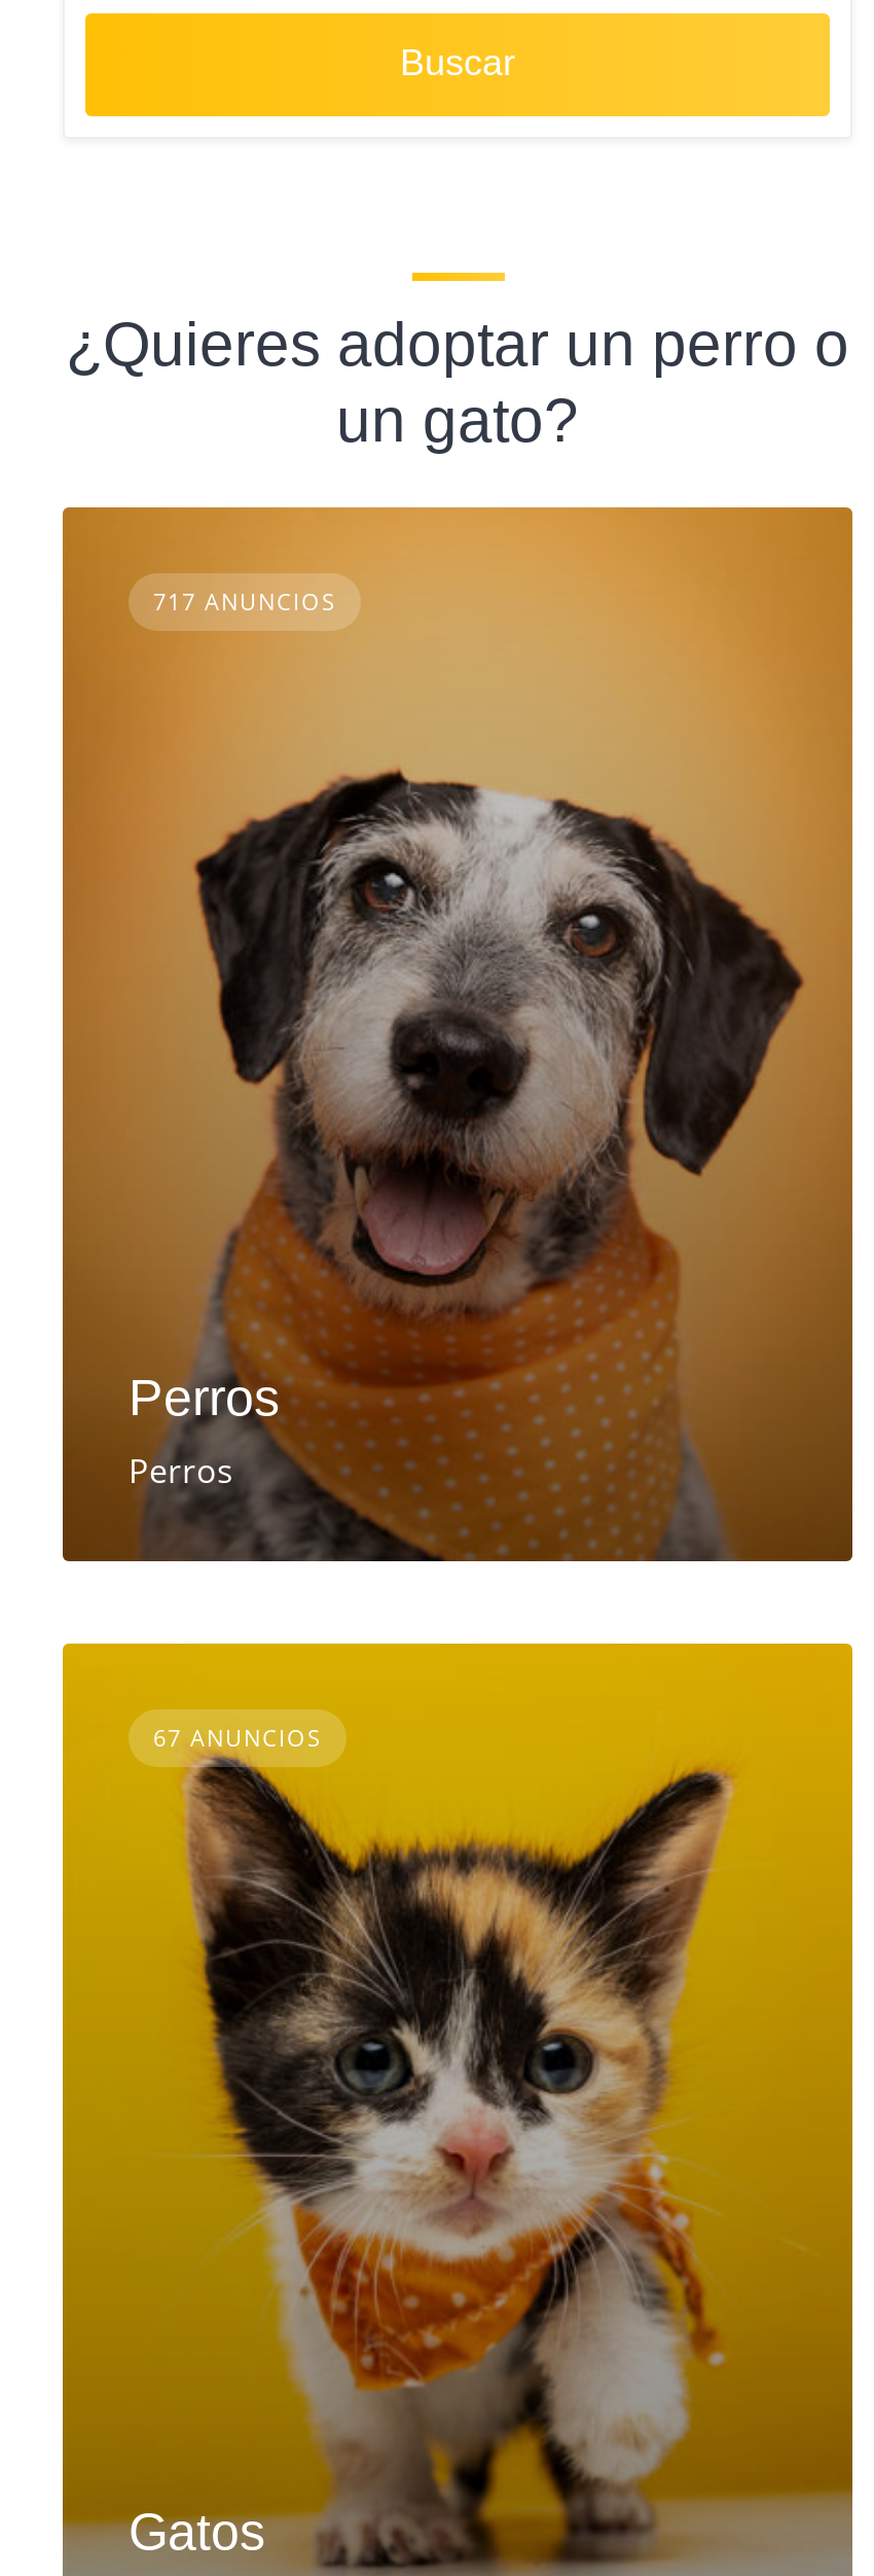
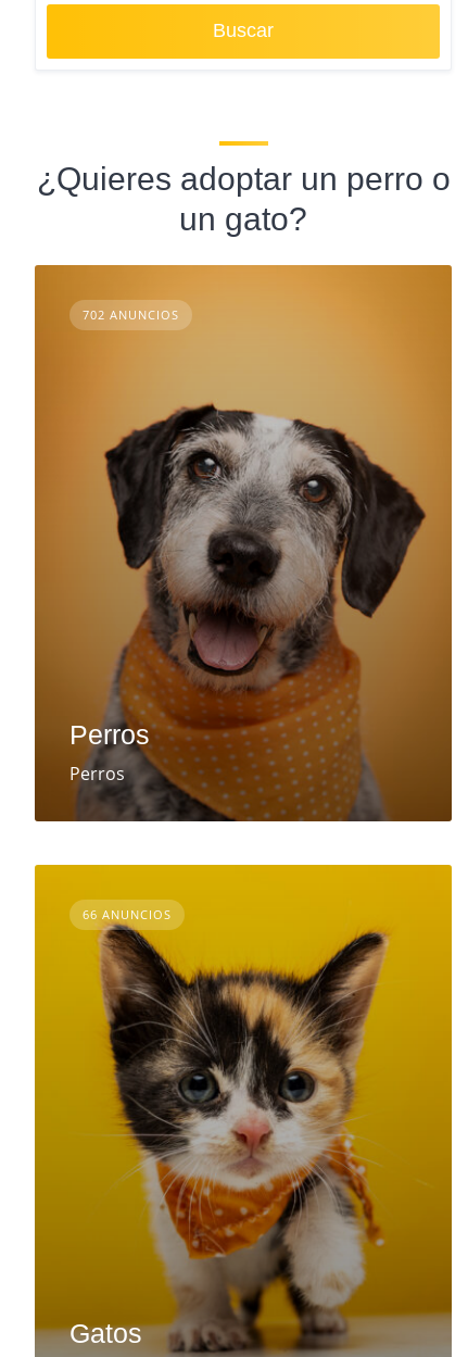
- 717 ANUNCIOS
+ 702 ANUNCIOS

- 67 ANUNCIOS
+ 66 ANUNCIOS
